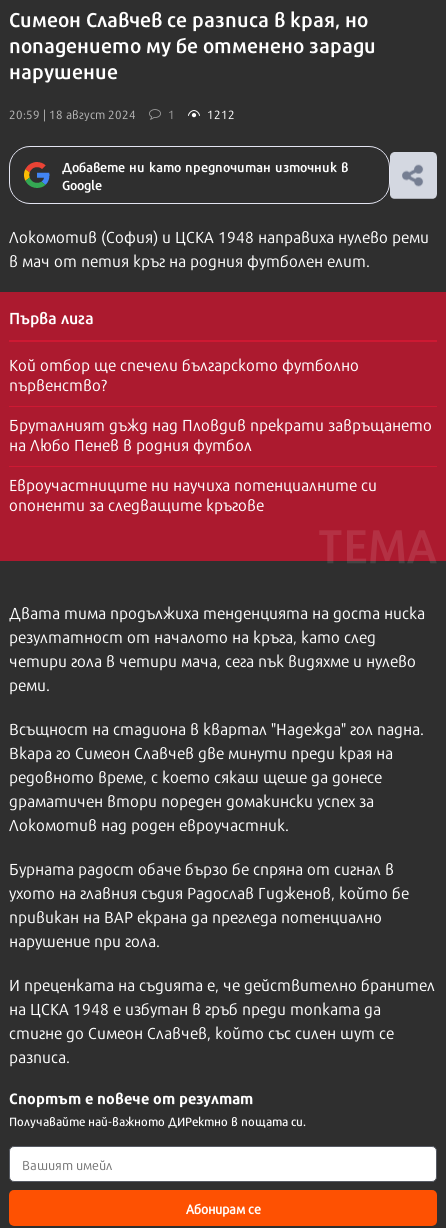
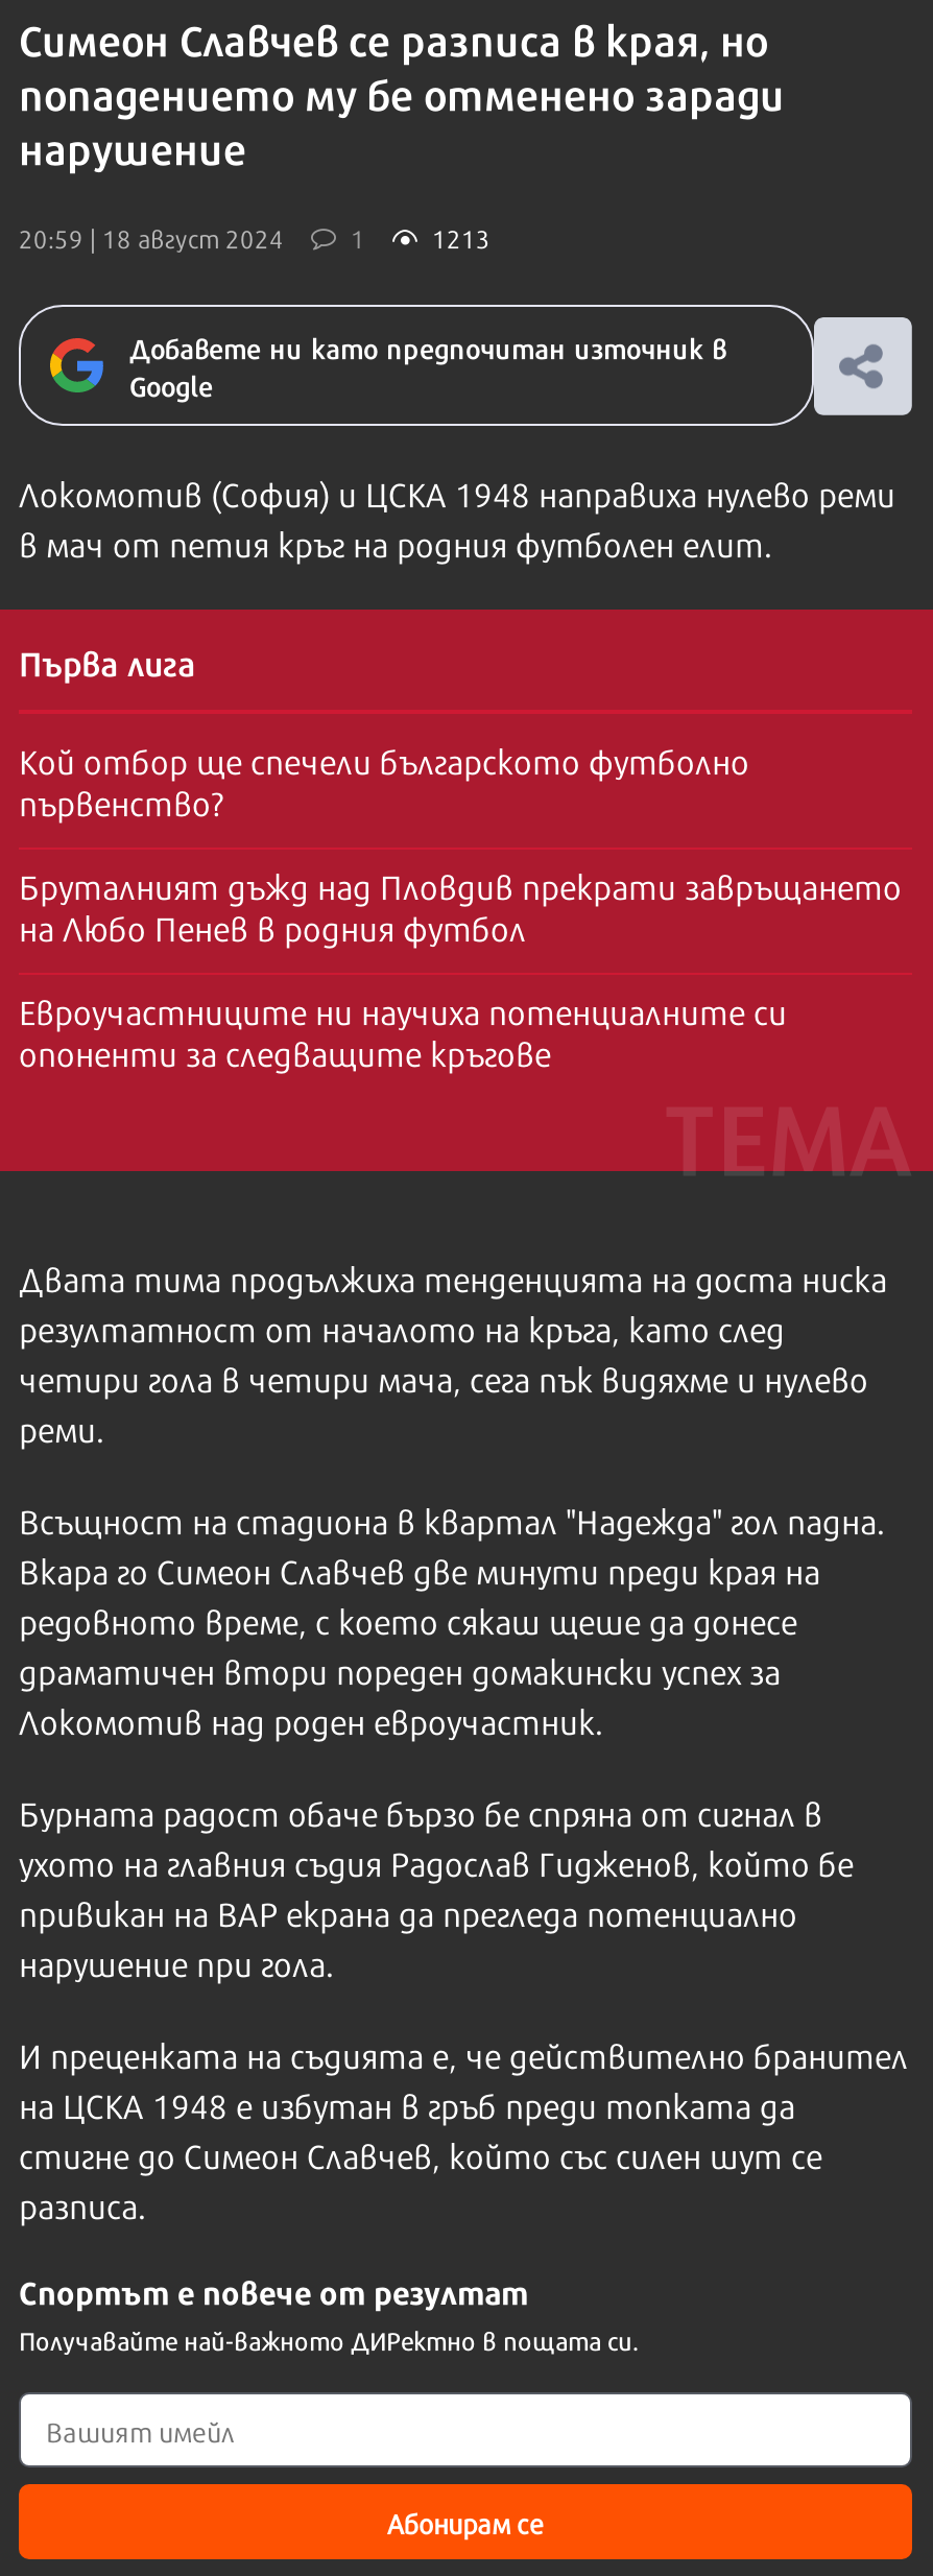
- 1212
+ 1213
